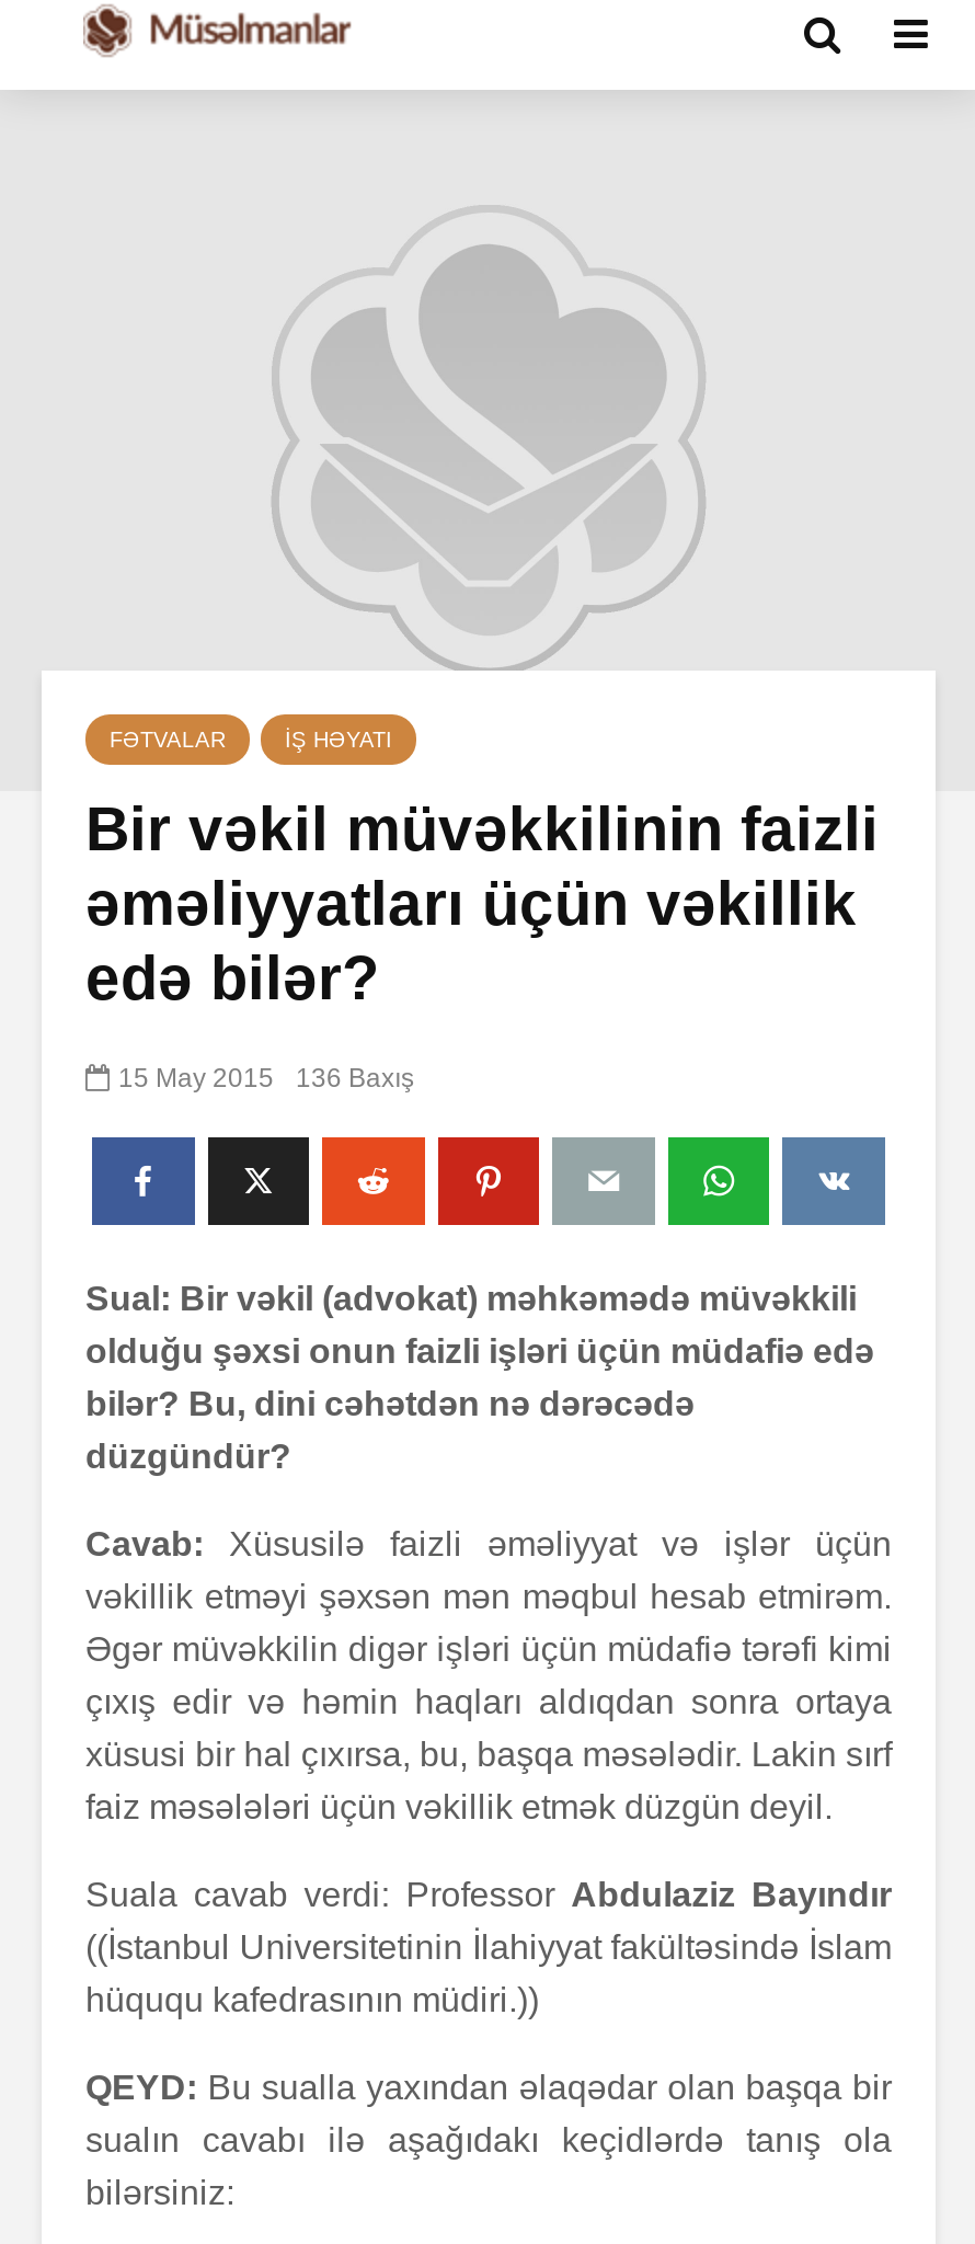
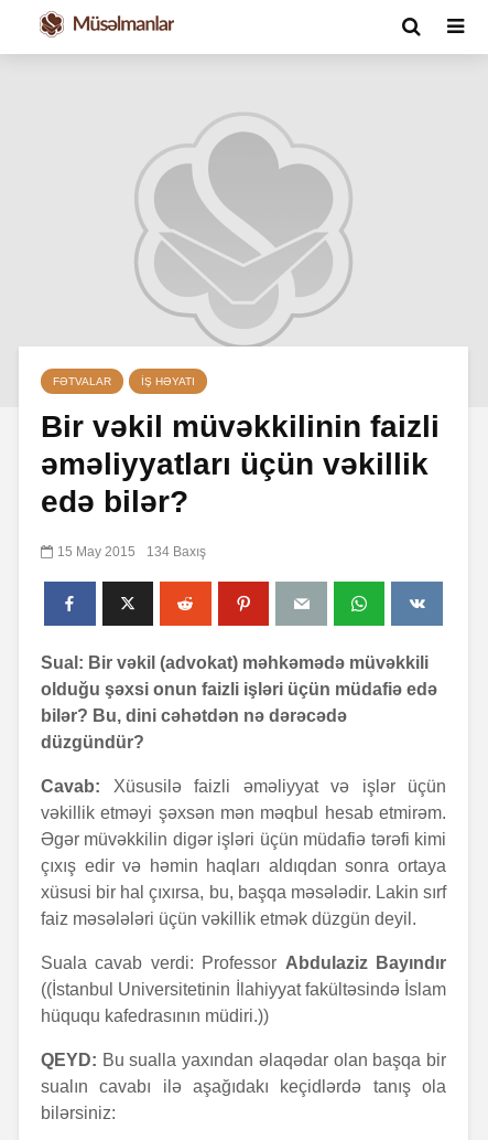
- 15 May 2015 136 Baxış
+ 15 May 2015 134 Baxış
